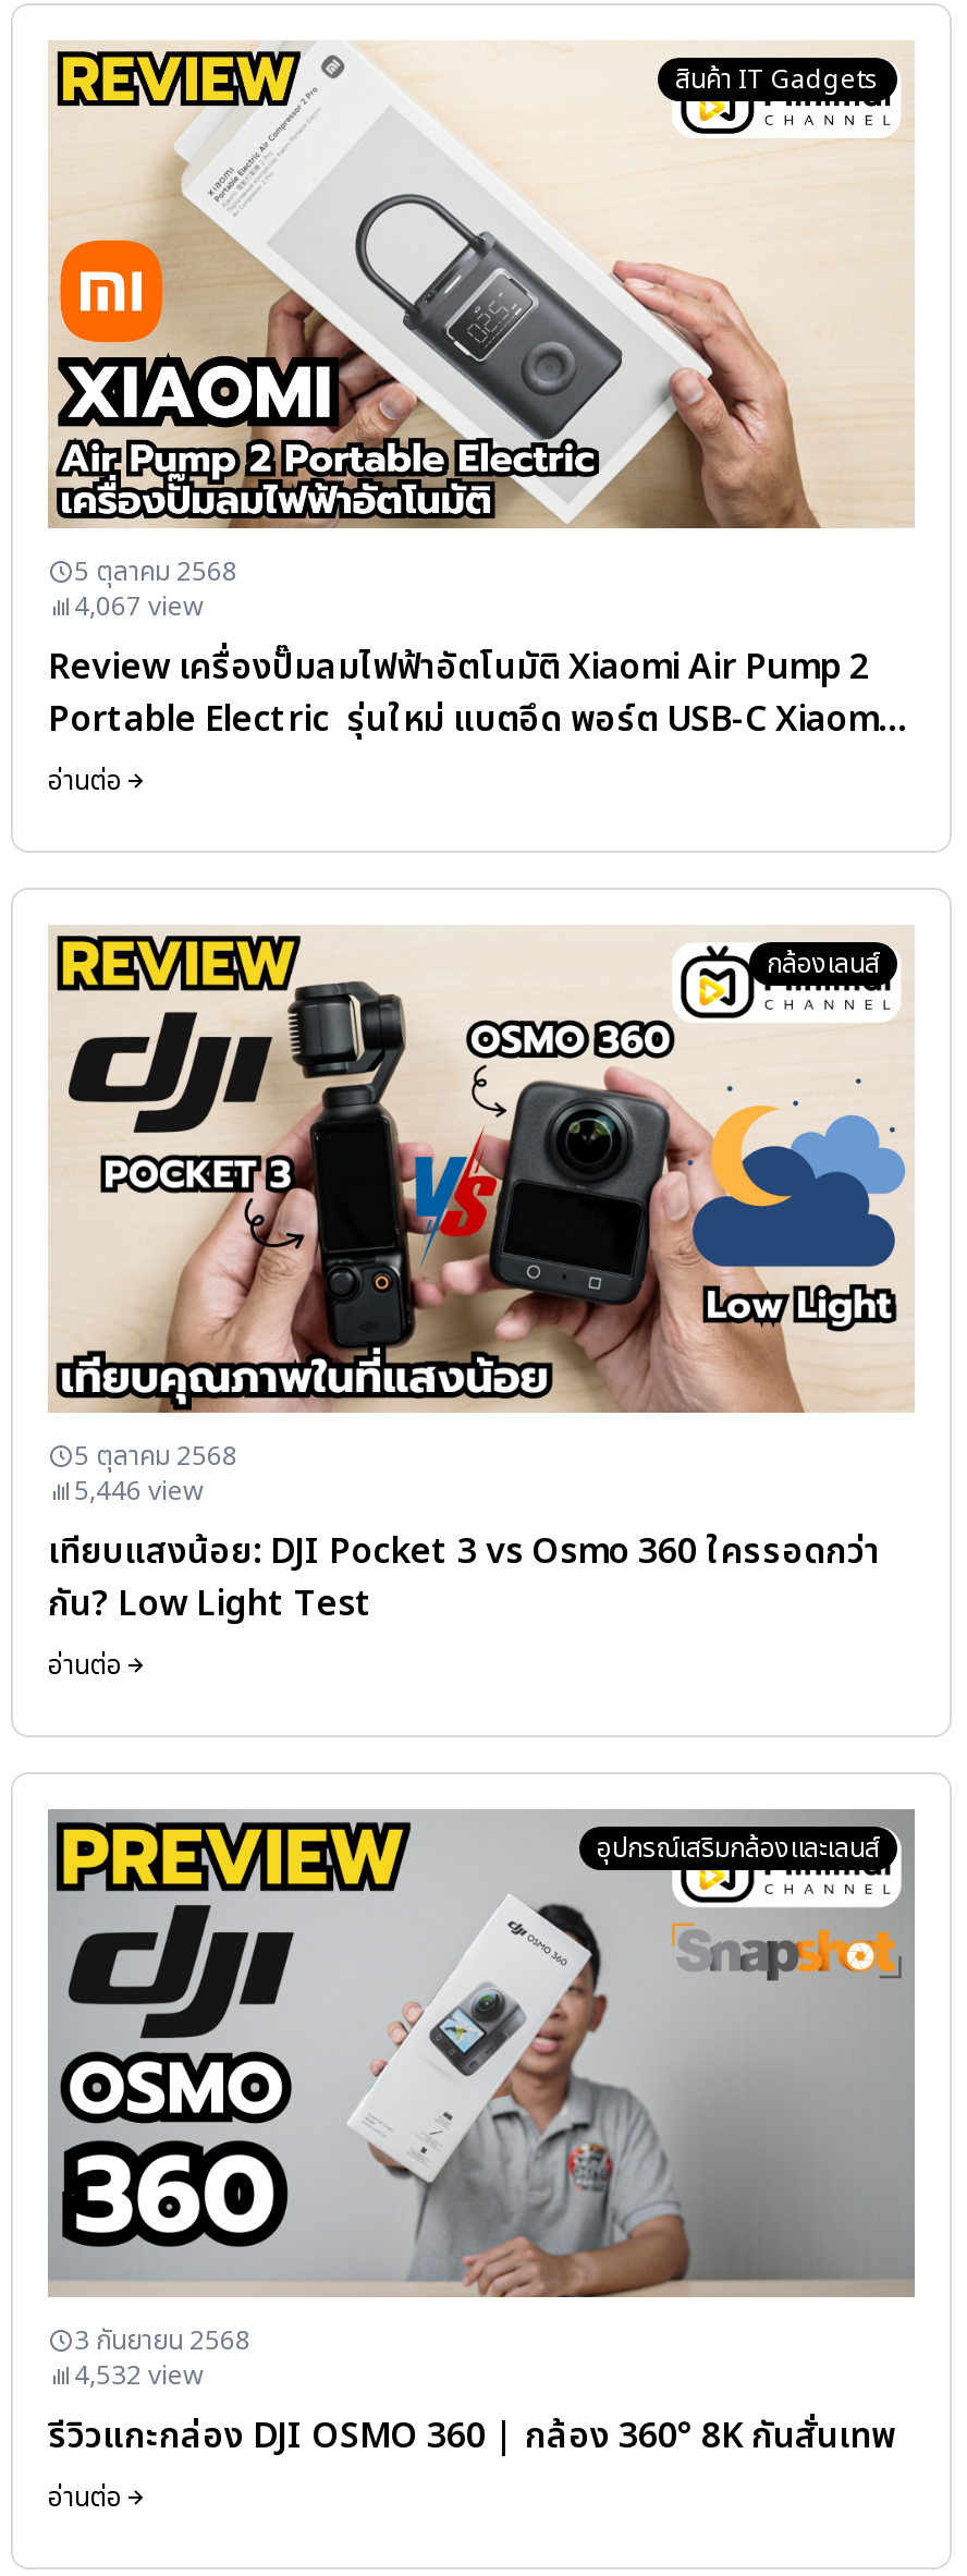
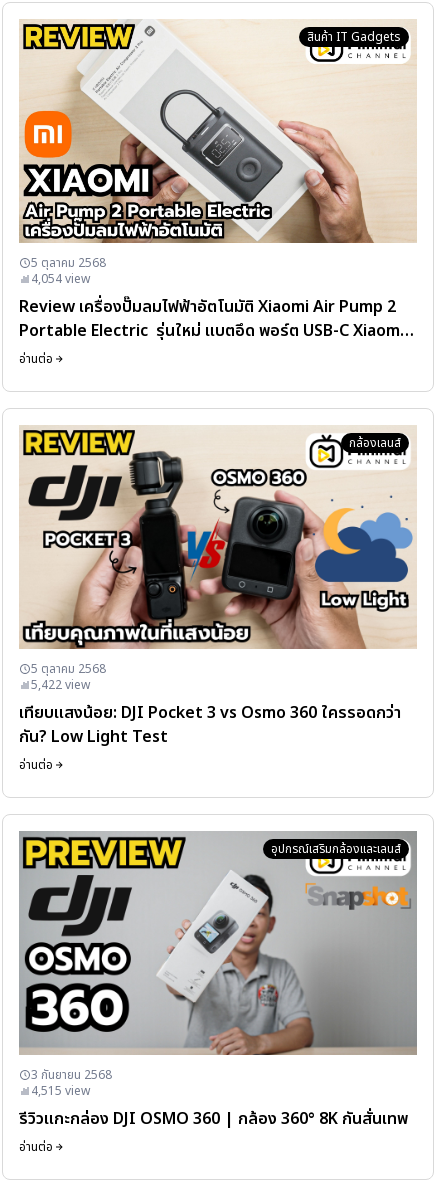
- 4,067 view
+ 4,054 view

- 5,446 view
+ 5,422 view

- 4,532 view
+ 4,515 view
